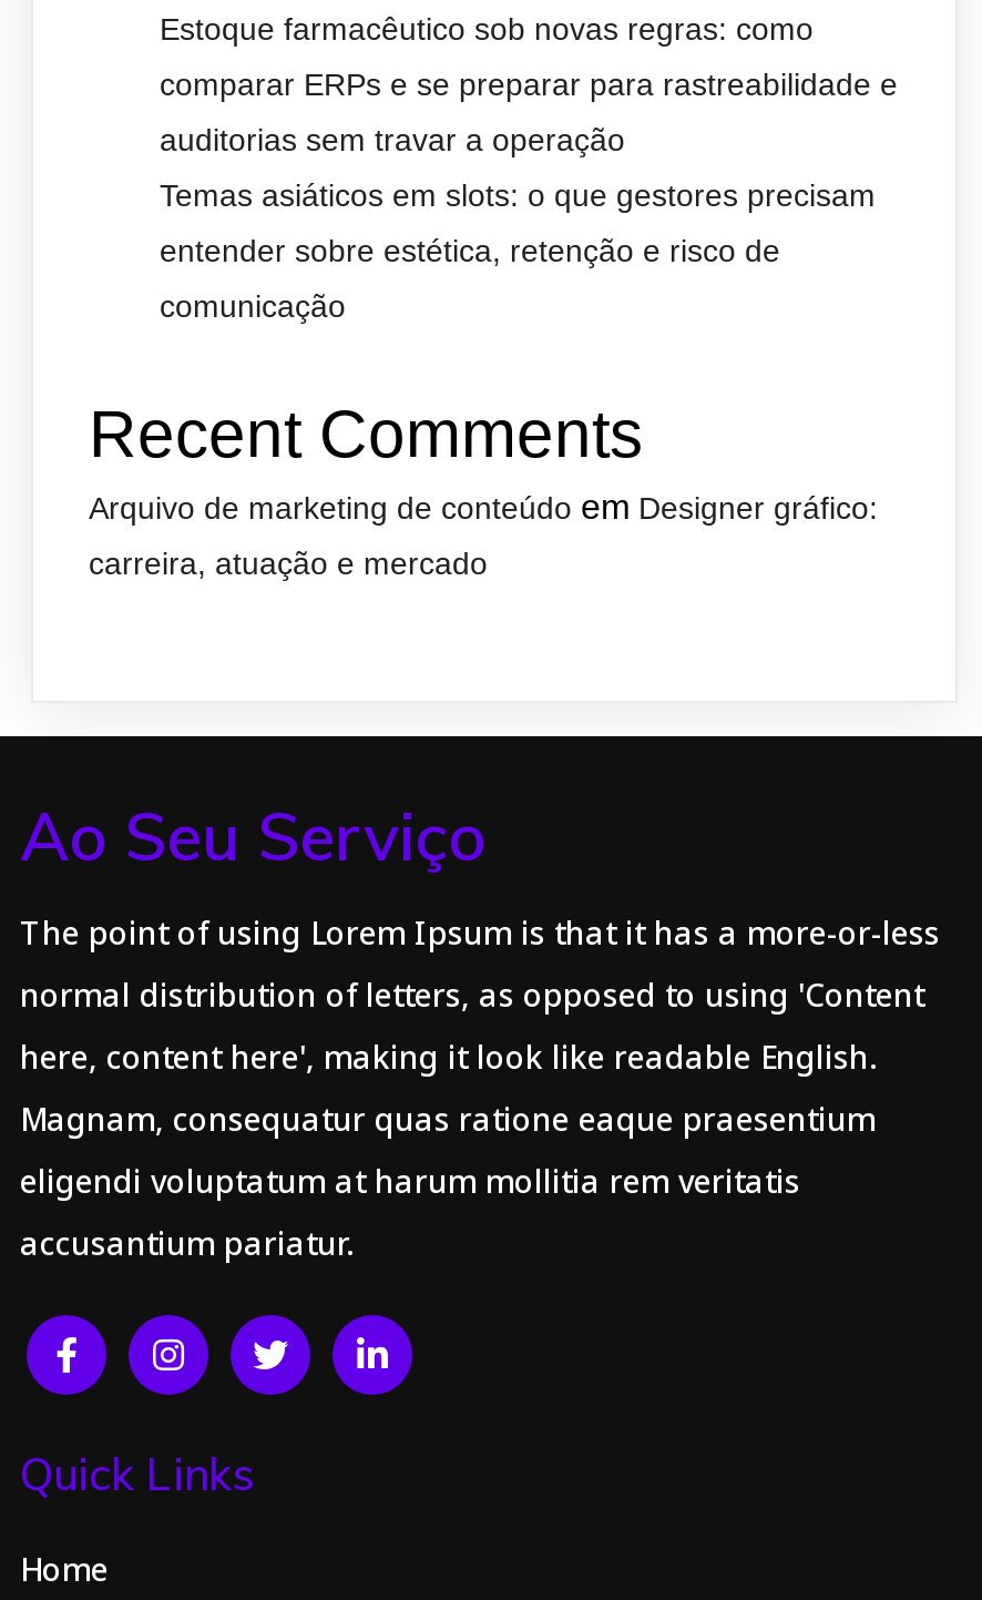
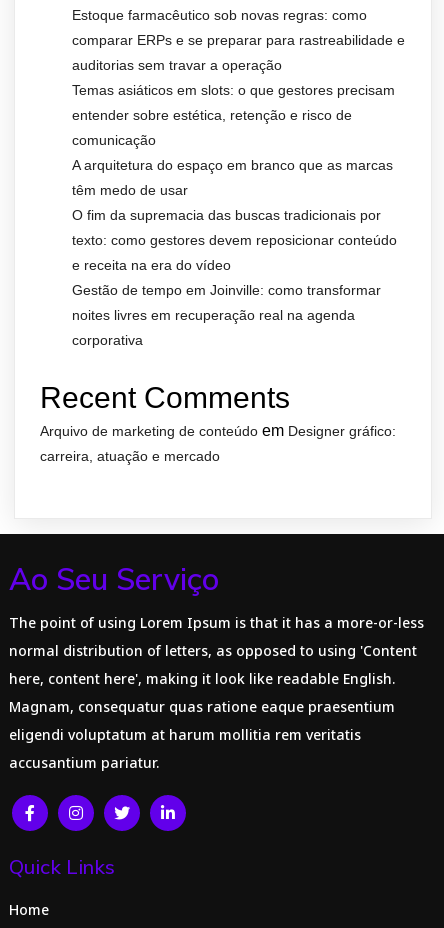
+ A arquitetura do espaço em branco que as marcas
+ têm medo de usar
+ O fim da supremacia das buscas tradicionais por
+ texto: como gestores devem reposicionar conteúdo
+ e receita na era do vídeo
+ Gestão de tempo em Joinville: como transformar
+ noites livres em recuperação real na agenda
+ corporativa
